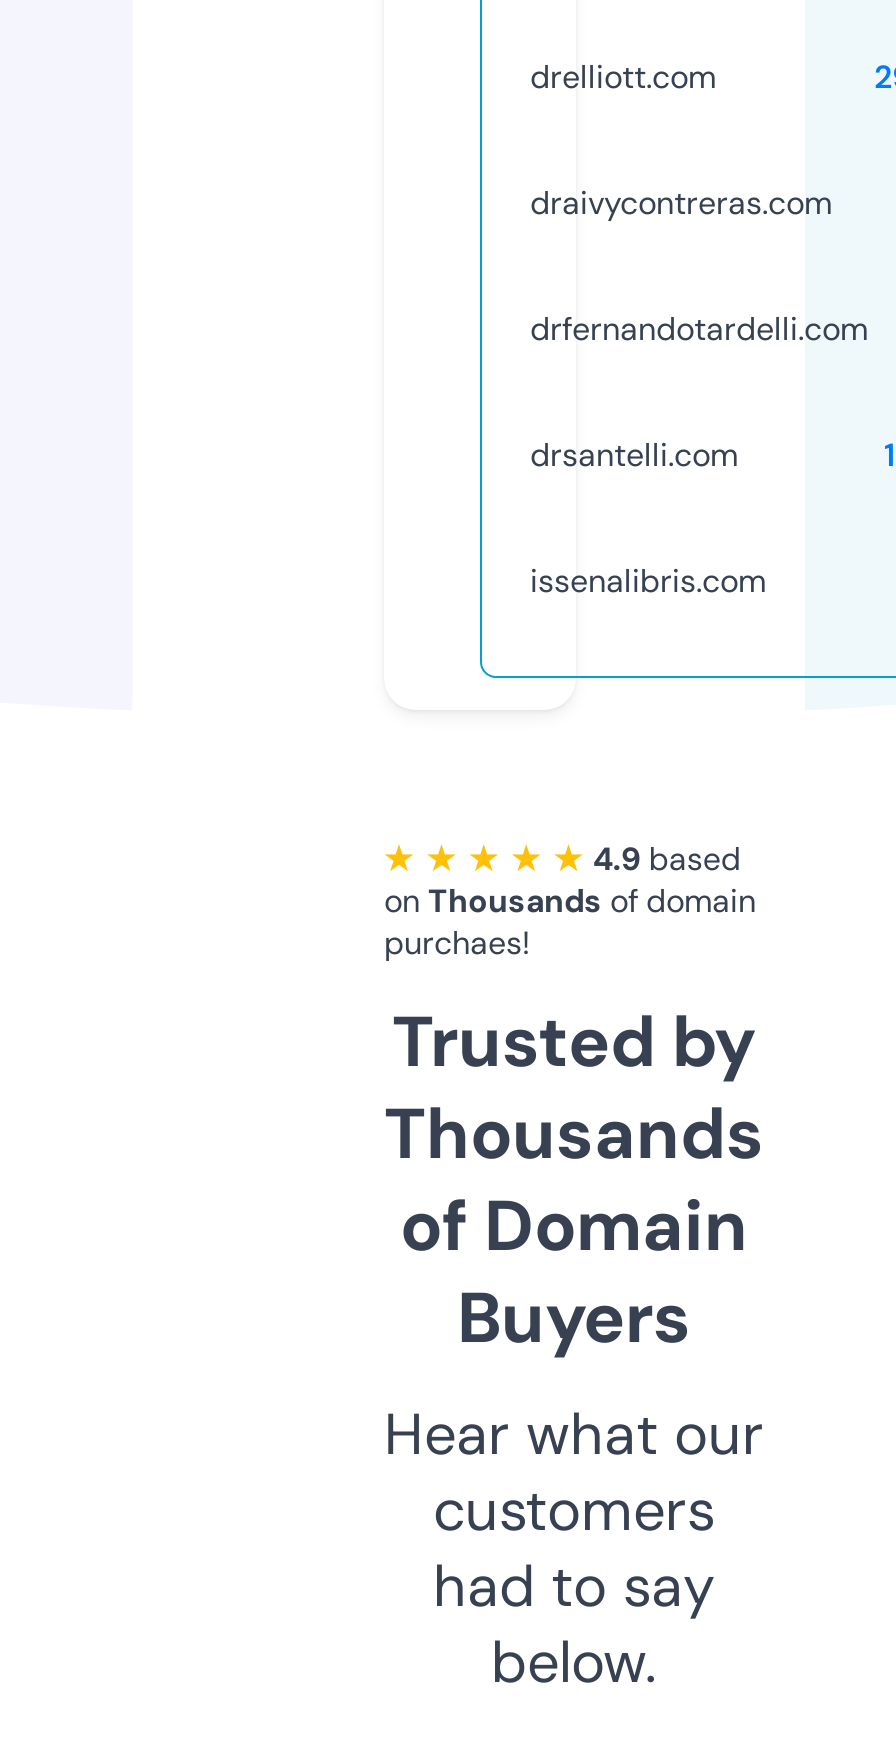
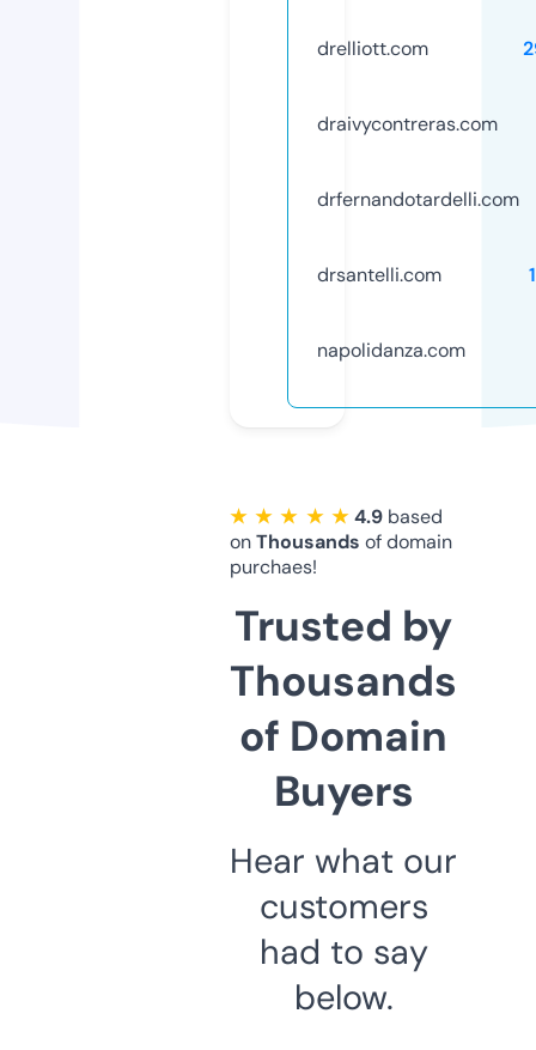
- issenalibris.com
+ napolidanza.com
